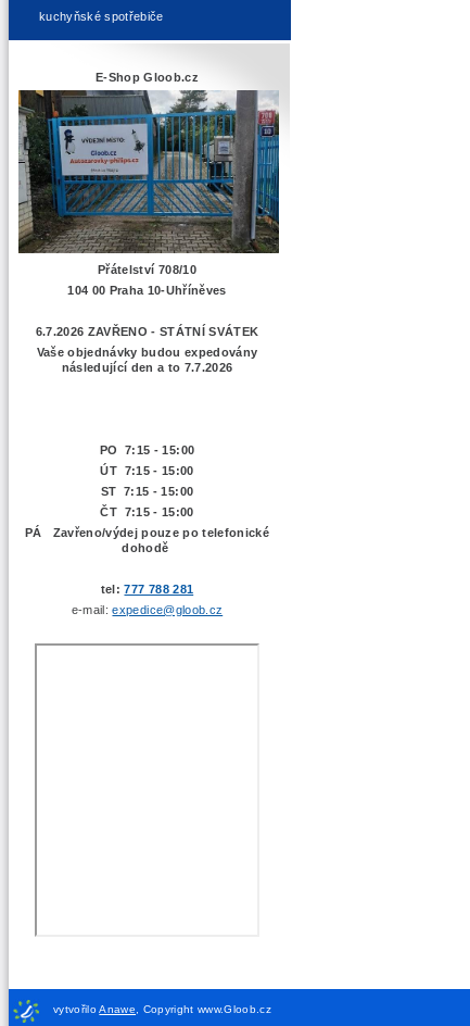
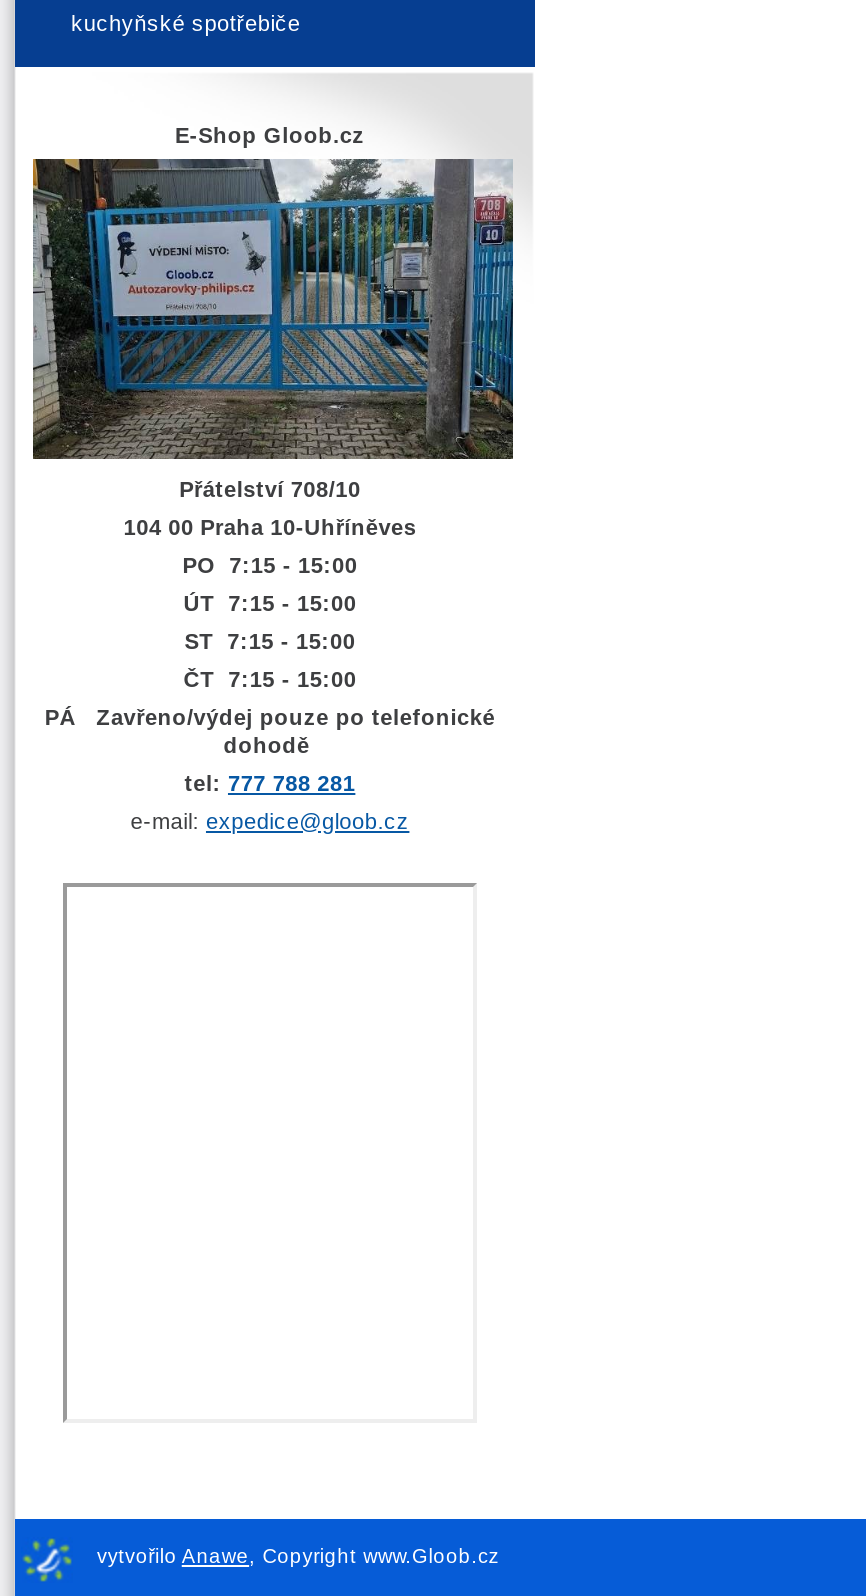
- 6.7.2026 ZAVŘENO - STÁTNÍ SVÁTEK
- Vaše objednávky budou expedovány
- následující den a to 7.7.2026
